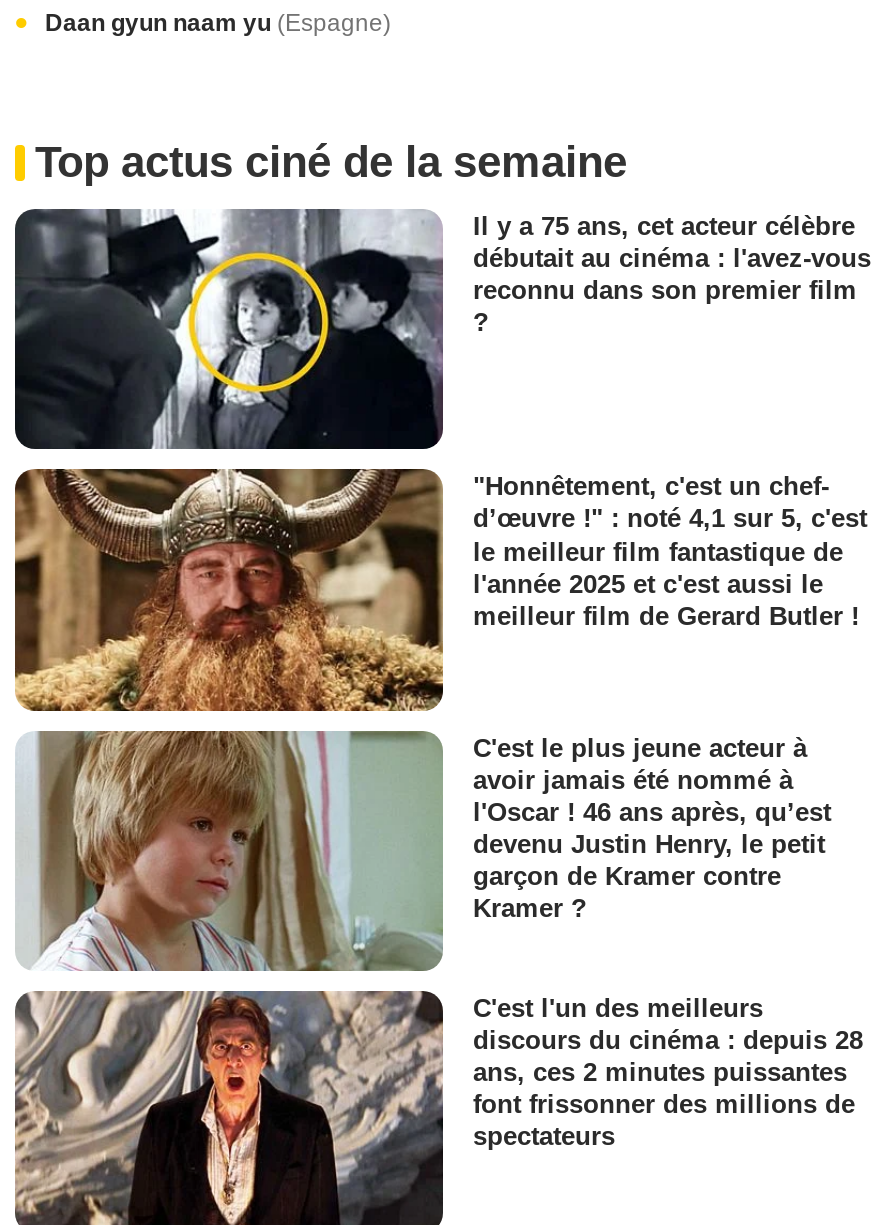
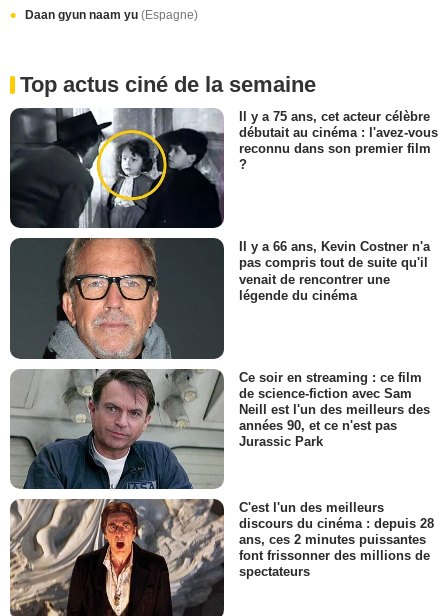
- [image]
- "Honnêtement, c'est un chef-
- d’œuvre !" : noté 4,1 sur 5, c'est
- le meilleur film fantastique de
- l'année 2025 et c'est aussi le
- meilleur film de Gerard Butler !
+ [image]
+ Il y a 66 ans, Kevin Costner n'a
+ pas compris tout de suite qu'il
+ venait de rencontrer une
+ légende du cinéma

- [image]
- C'est le plus jeune acteur à
- avoir jamais été nommé à
- l'Oscar ! 46 ans après, qu’est
- devenu Justin Henry, le petit
- garçon de Kramer contre
- Kramer ?
+ [image]
+ Ce soir en streaming : ce film
+ de science-fiction avec Sam
+ Neill est l'un des meilleurs des
+ années 90, et ce n'est pas
+ Jurassic Park
